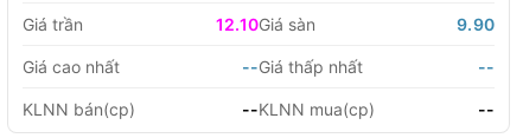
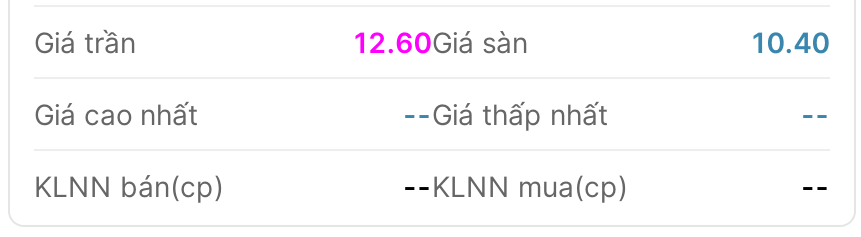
- 12.10 Giá sàn
+ 12.60 Giá sàn

- 9.90
+ 10.40
